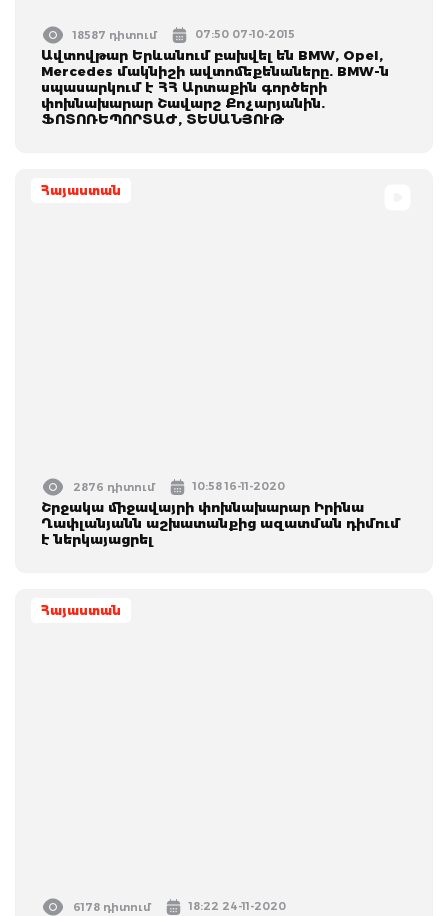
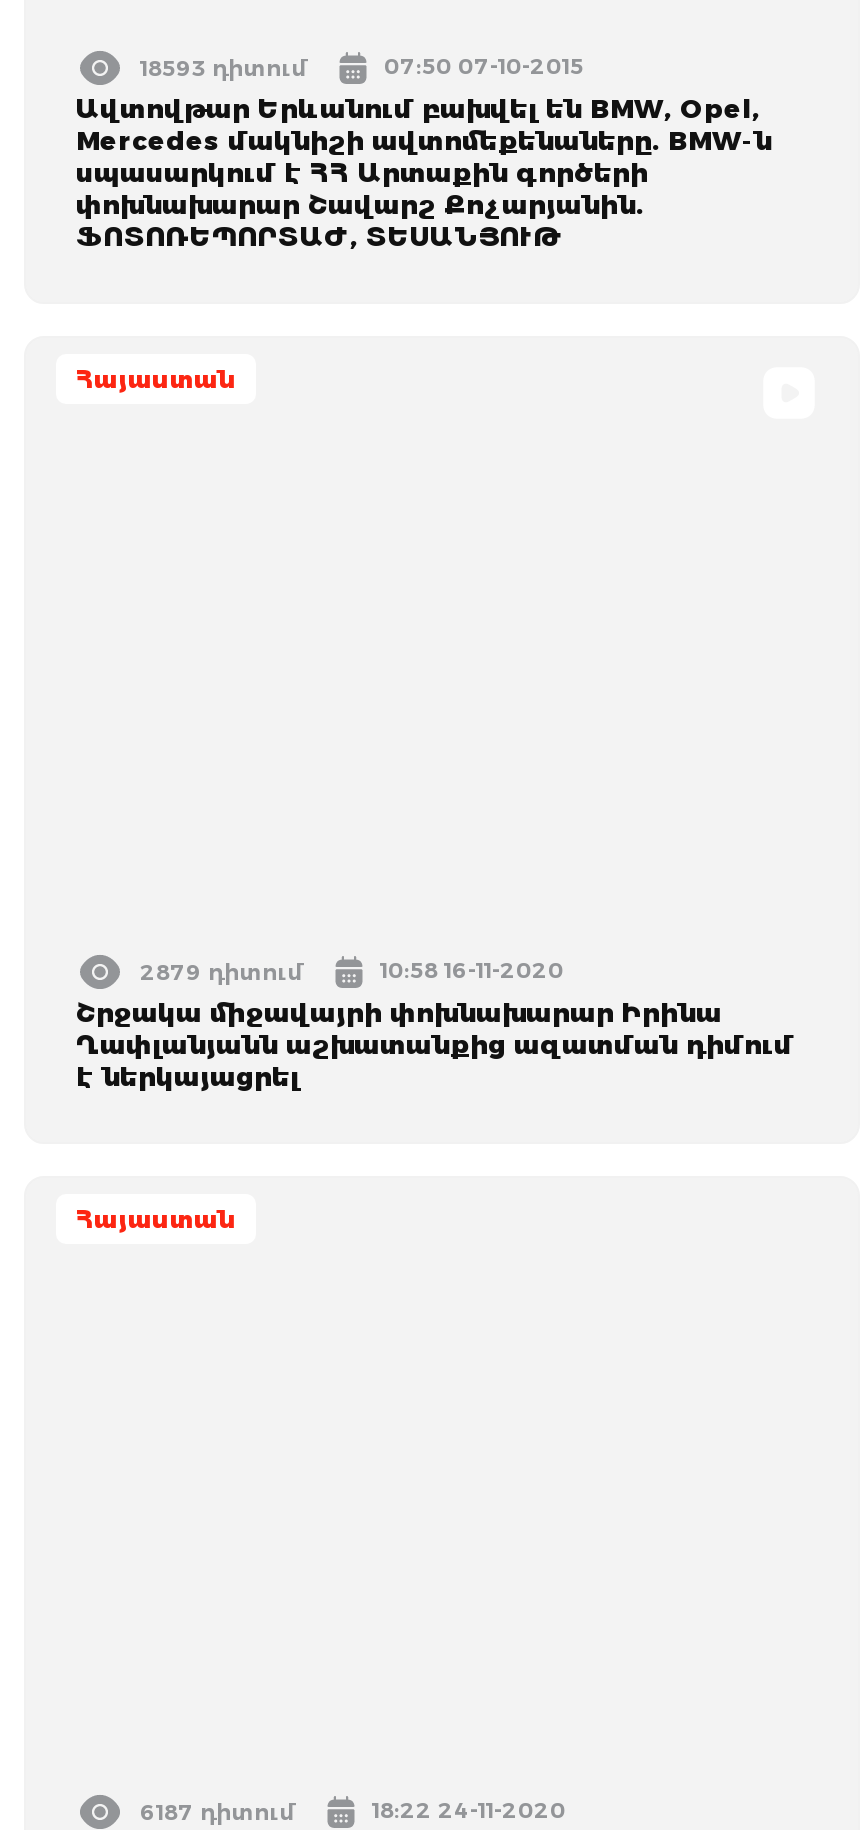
- 18587 դիտում
+ 18593 դիտում

- 2876 դիտում
+ 2879 դիտում

- 6178 դիտում
+ 6187 դիտում
